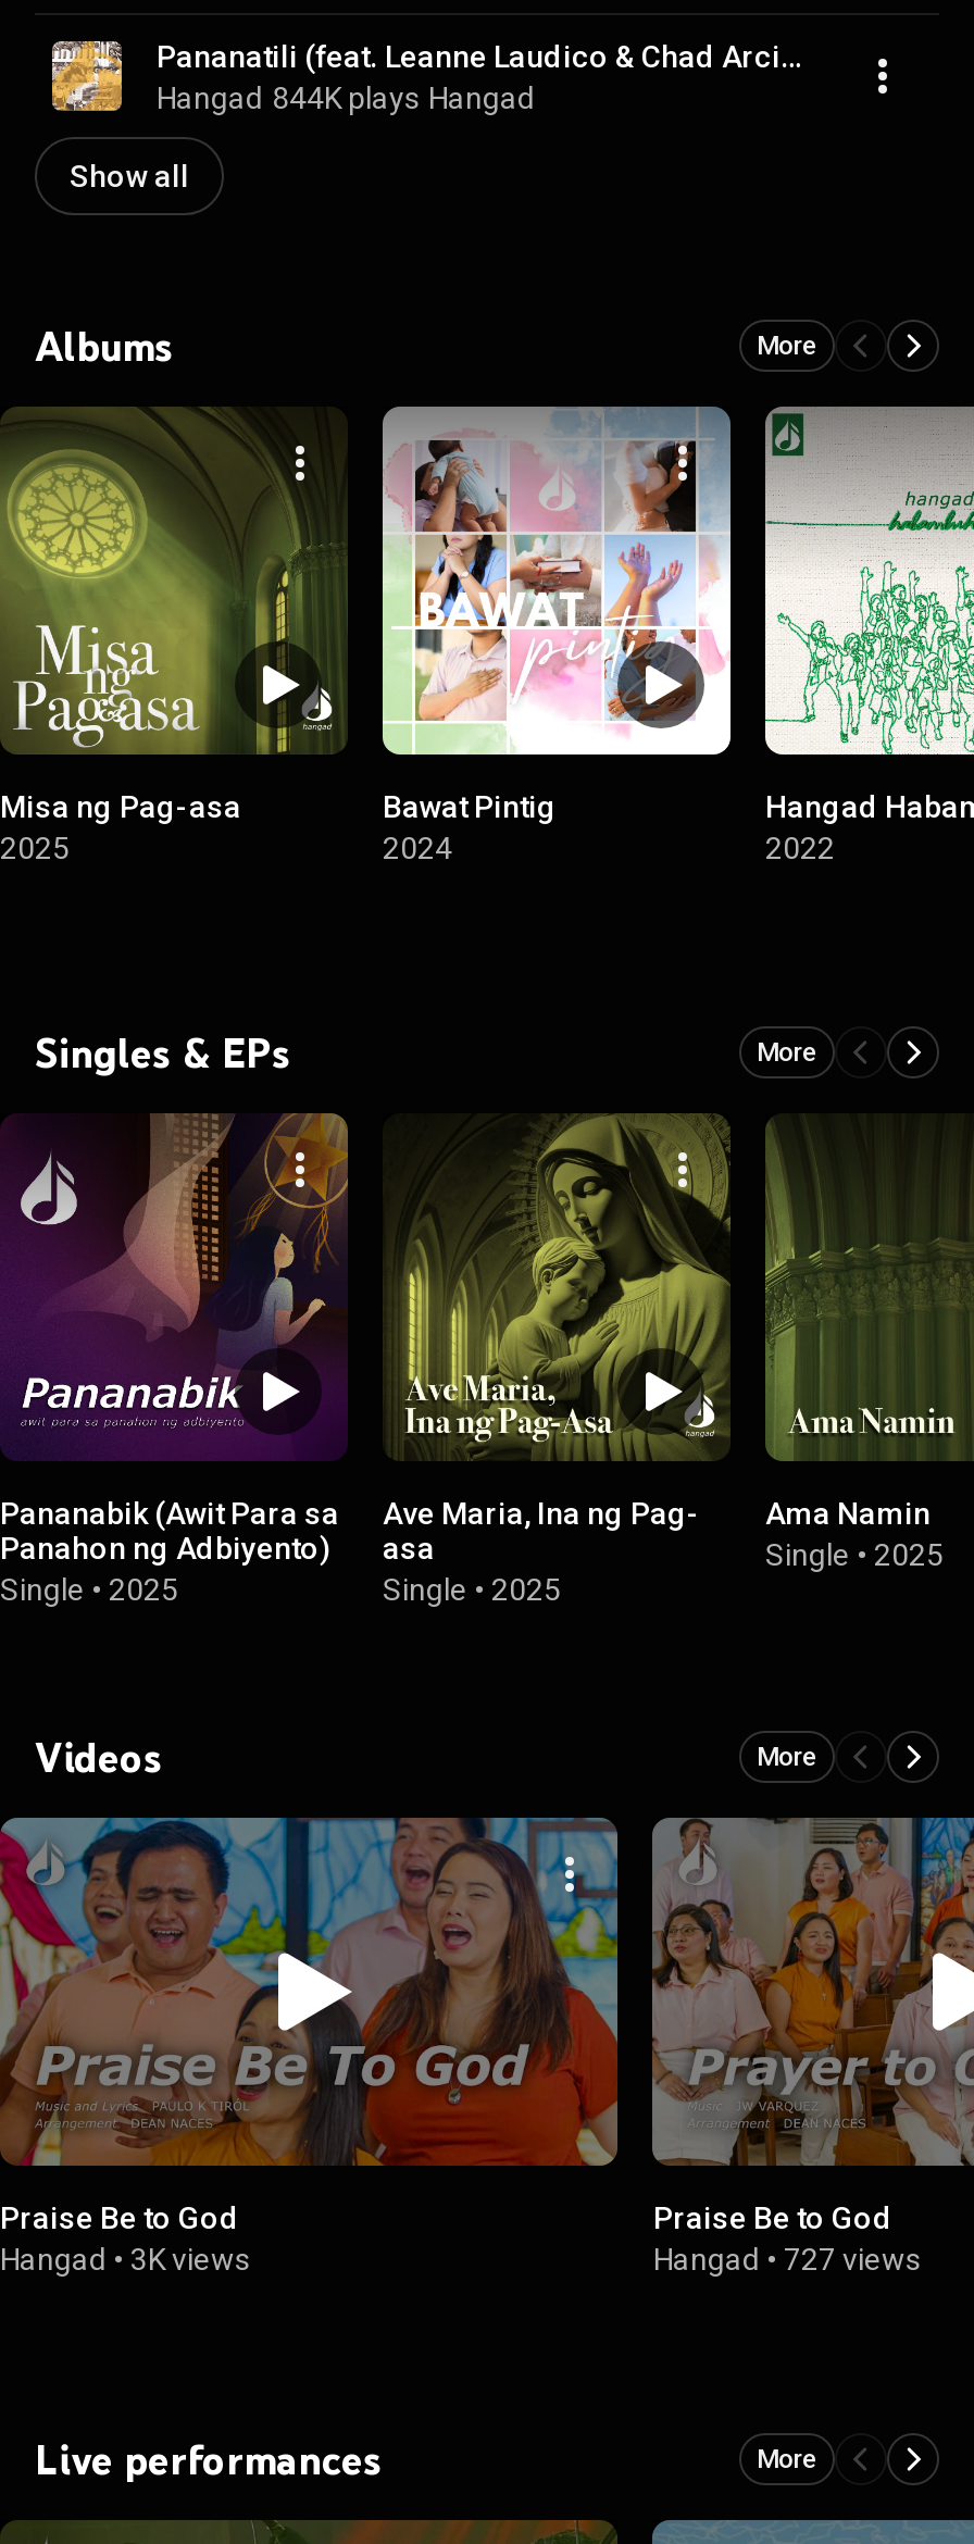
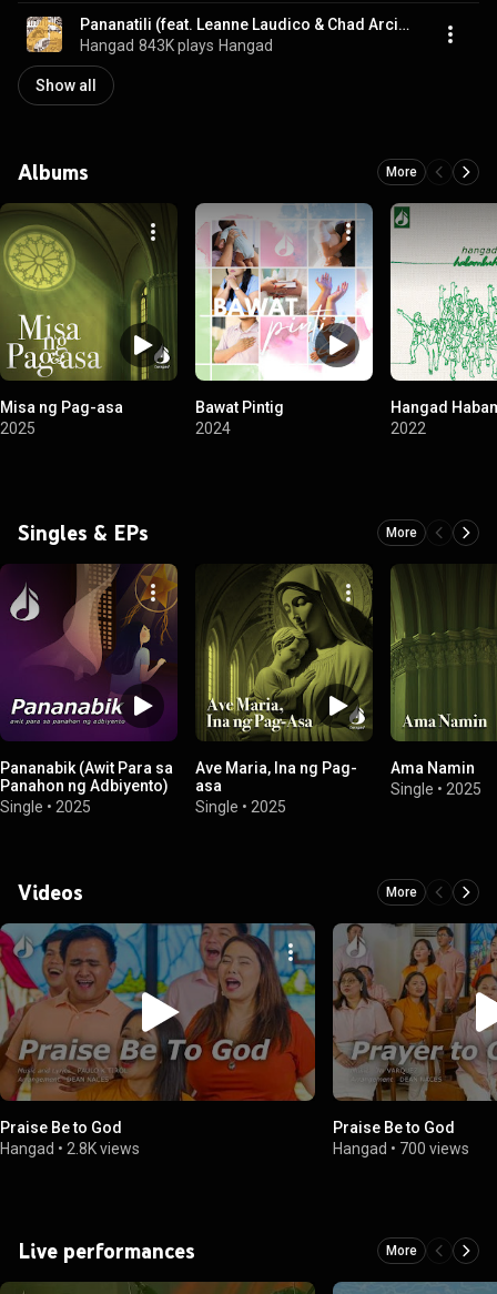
- Hangad 844K plays Hangad
+ Hangad 843K plays Hangad

- Hangad • 3K views
+ Hangad • 2.8K views

- Hangad • 727 views
+ Hangad • 700 views
